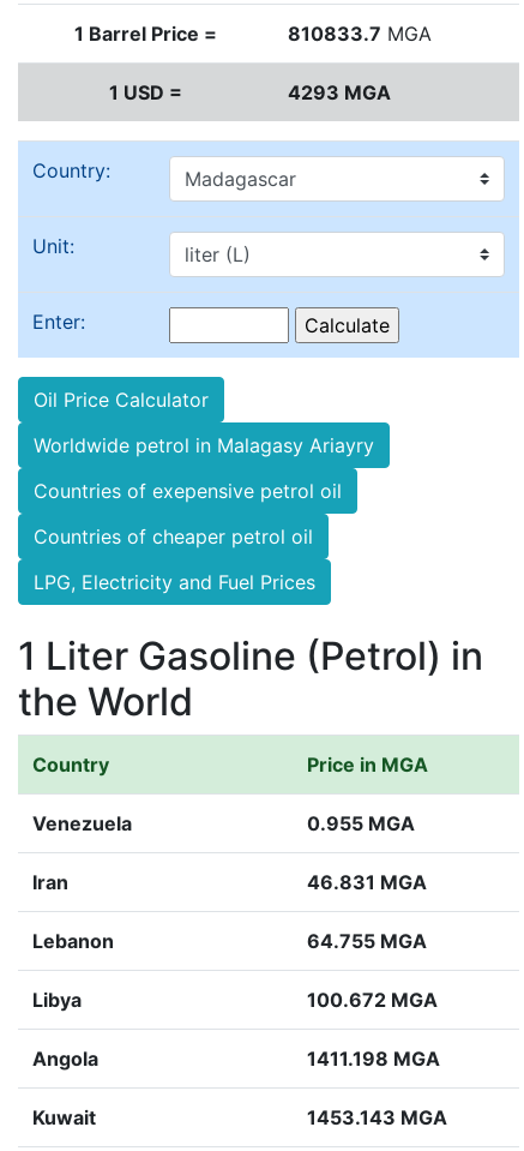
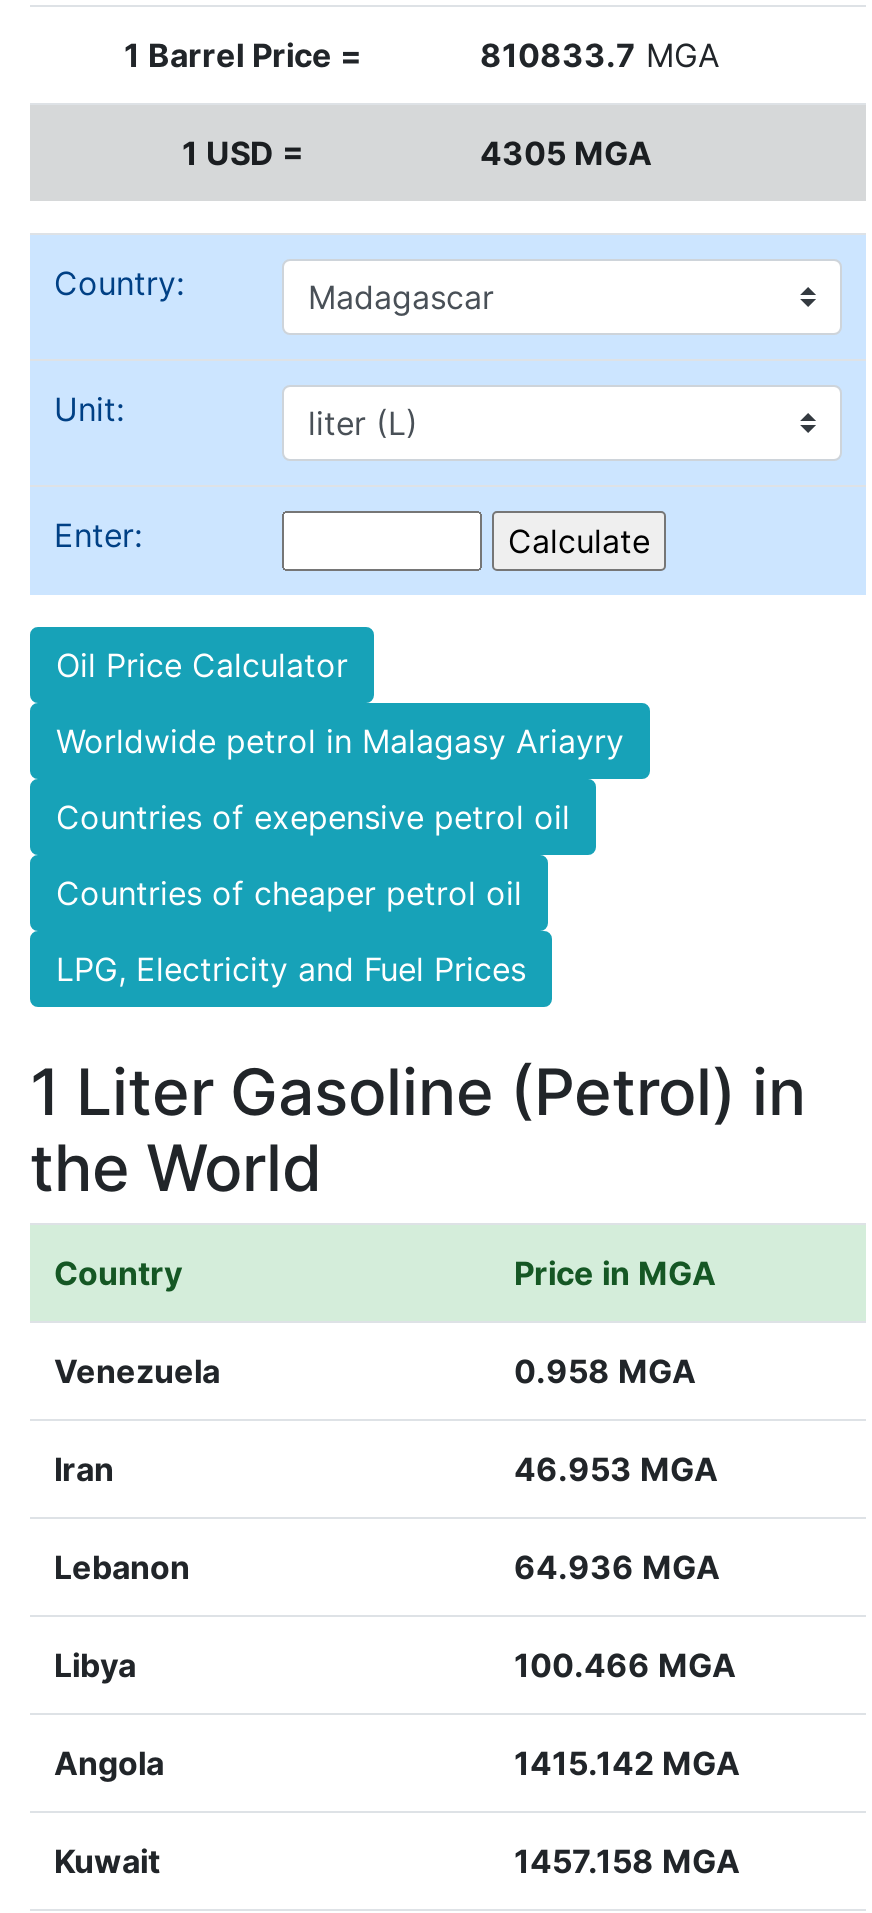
- 4293 MGA
+ 4305 MGA

- 0.955 MGA
+ 0.958 MGA

- 46.831 MGA
+ 46.953 MGA

- 64.755 MGA
+ 64.936 MGA

- 100.672 MGA
+ 100.466 MGA

- 1411.198 MGA
+ 1415.142 MGA

- 1453.143 MGA
+ 1457.158 MGA
